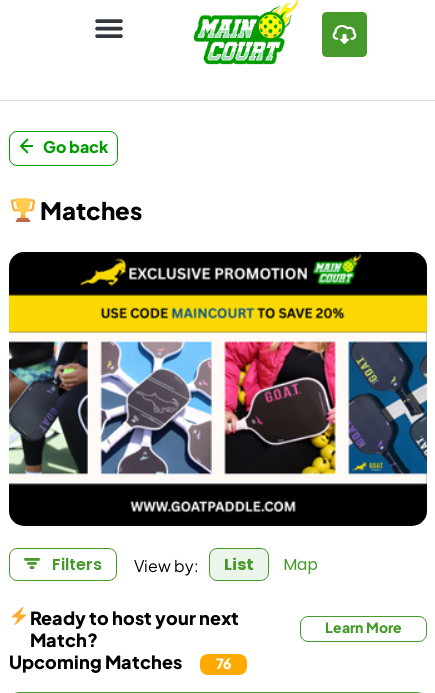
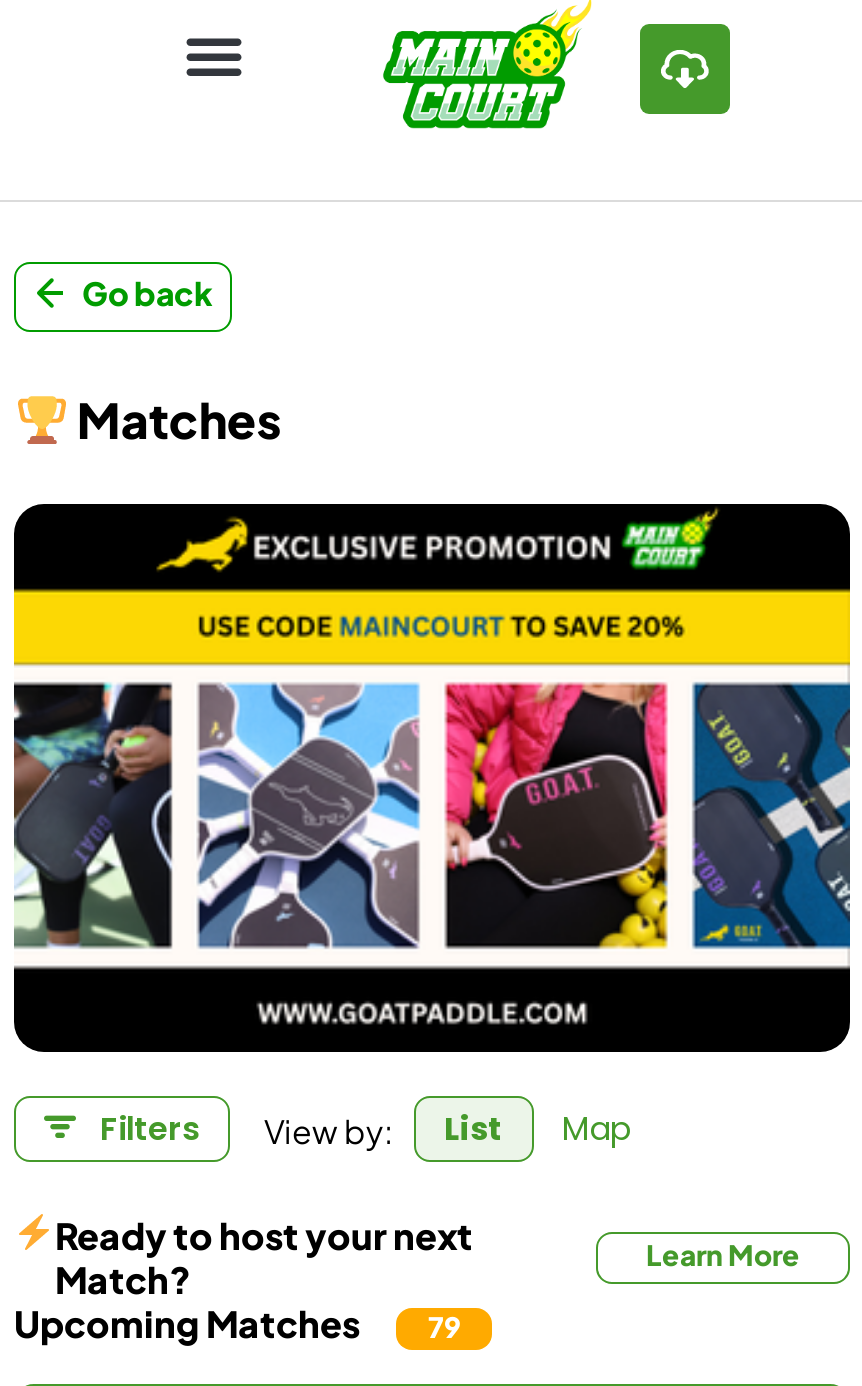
- Upcoming Matches 76
+ Upcoming Matches 79
